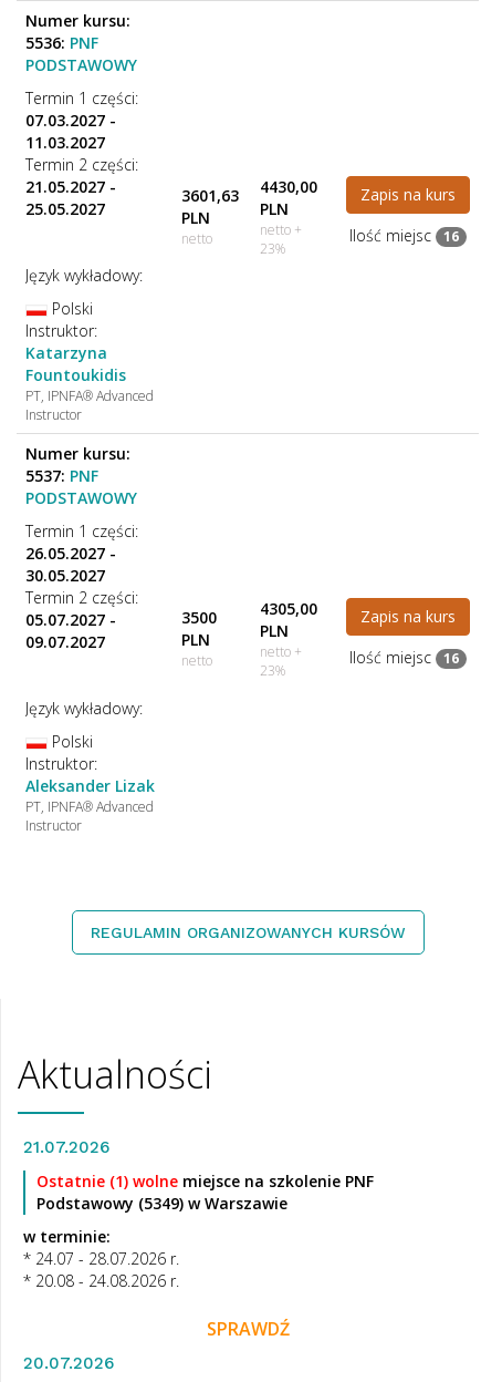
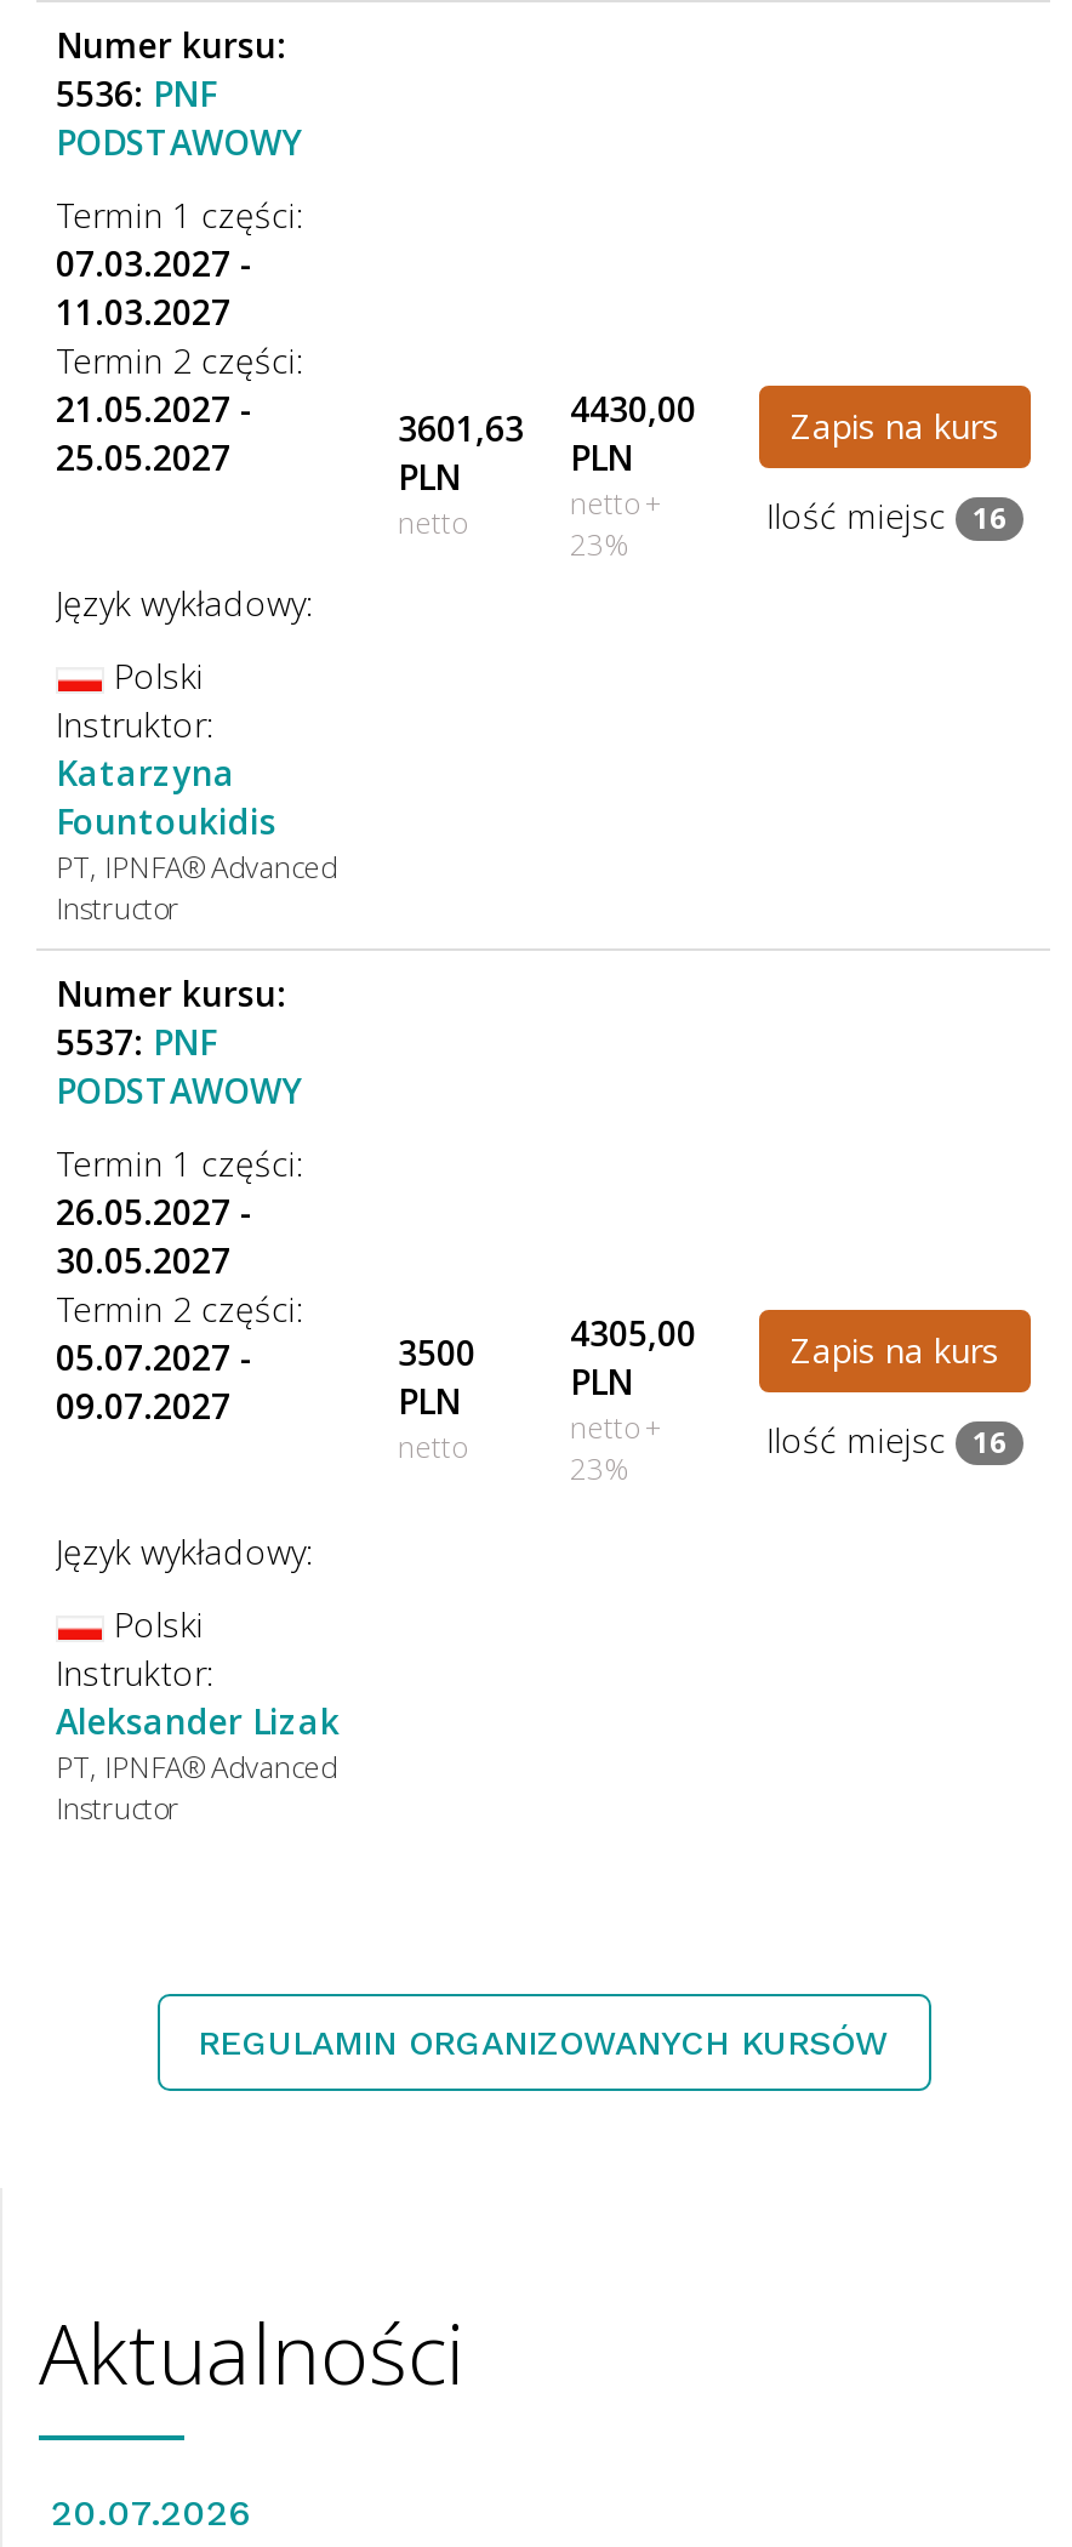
- 21.07.2026
- Ostatnie (1) wolne miejsce na szkolenie PNF
- Podstawowy (5349) w Warszawie
- w terminie:
- * 24.07 - 28.07.2026 r.
- * 20.08 - 24.08.2026 r.
- SPRAWDŹ
